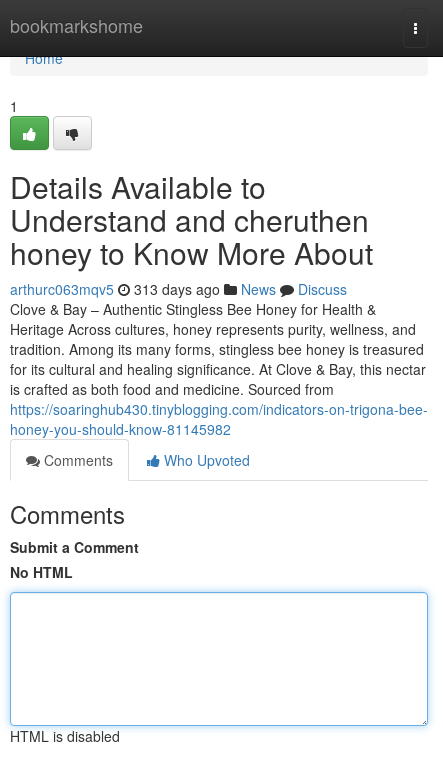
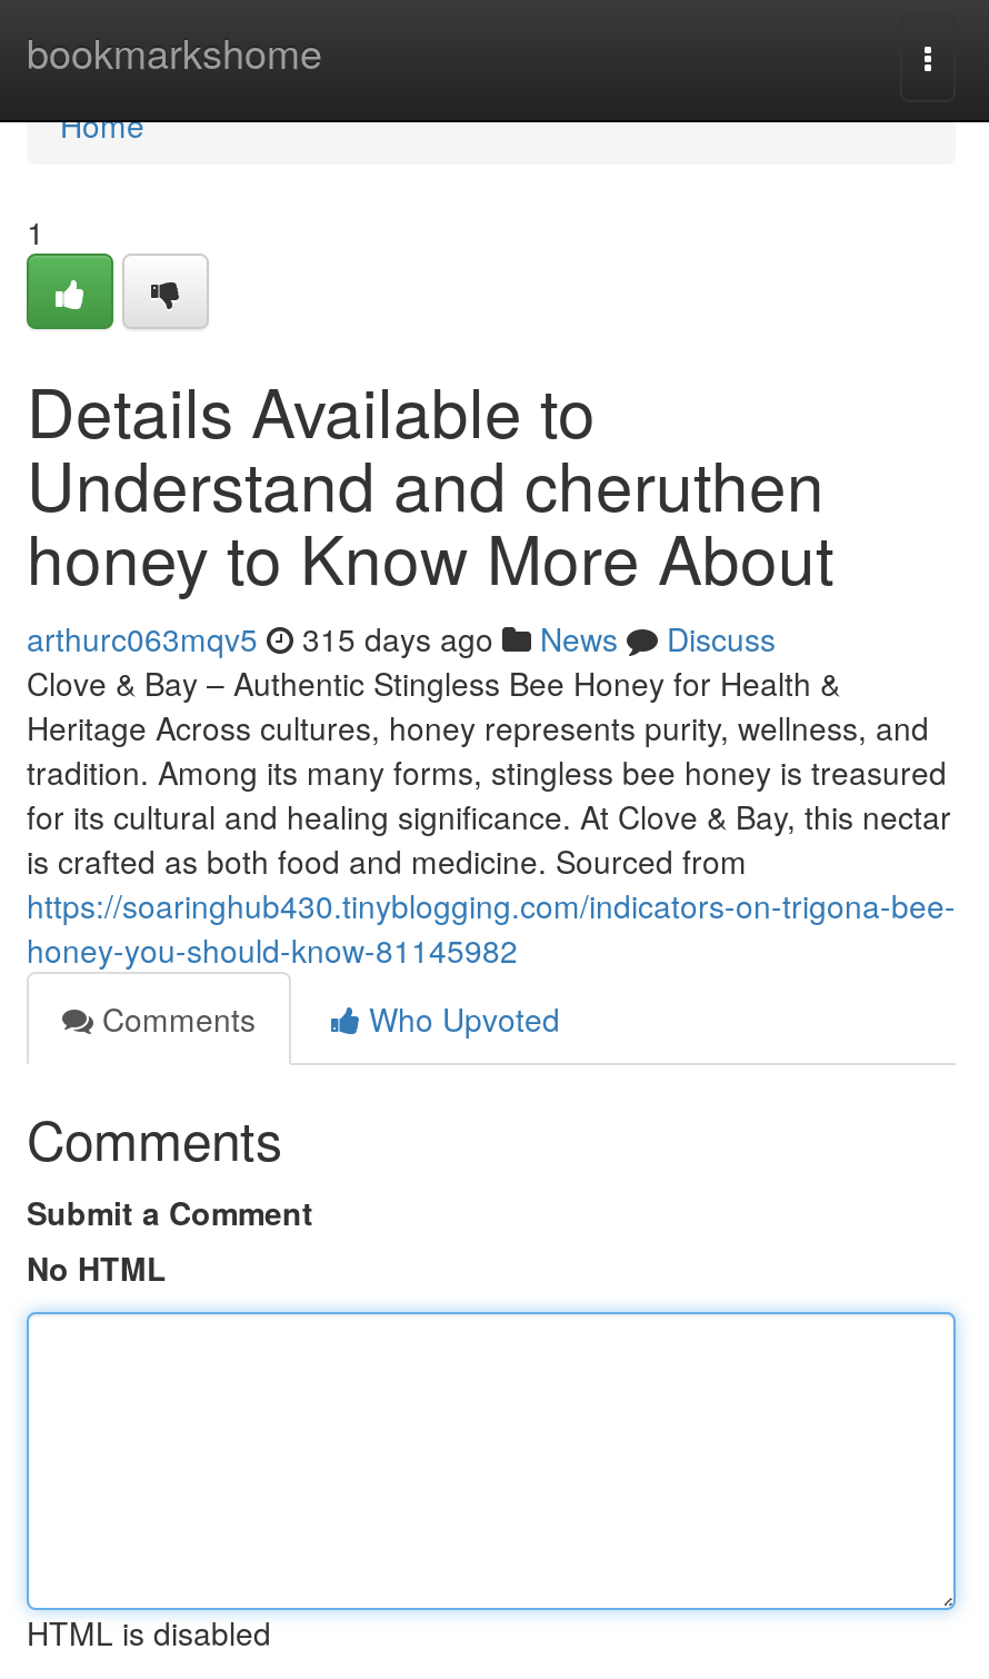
- arthurc063mqv5 313 days ago News Discuss
+ arthurc063mqv5 315 days ago News Discuss
